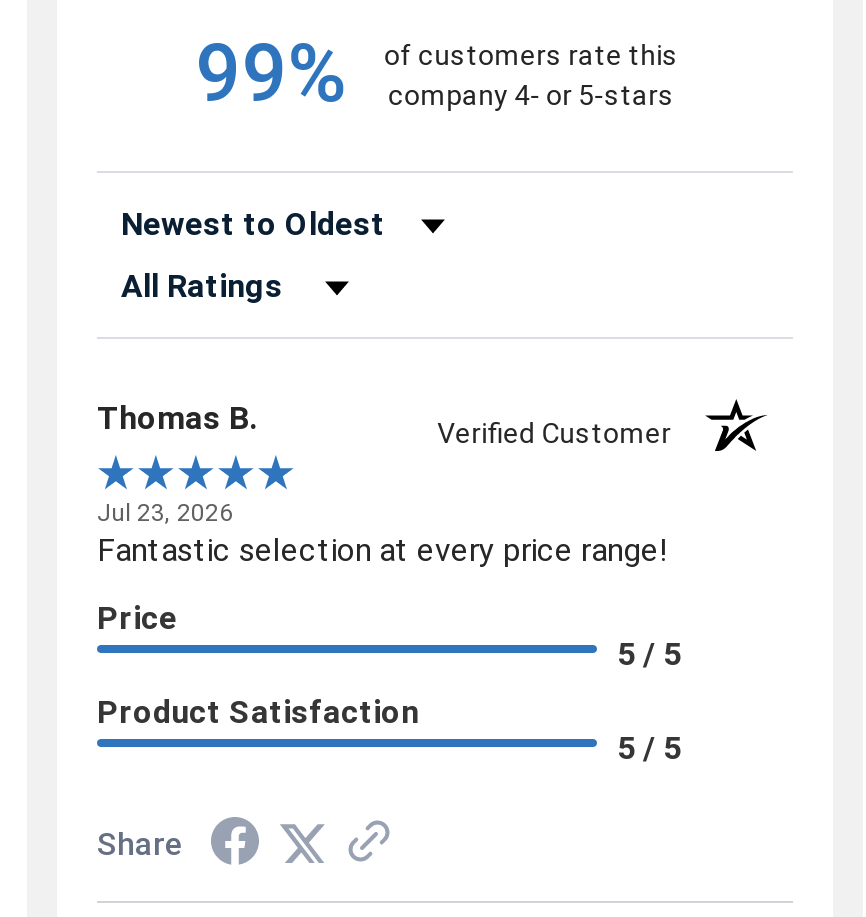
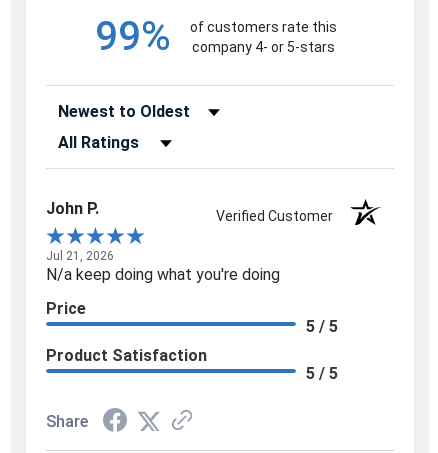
- Thomas B.
+ John P.

- Jul 23, 2026
- Fantastic selection at every price range!
+ Jul 21, 2026
+ N/a keep doing what you're doing
